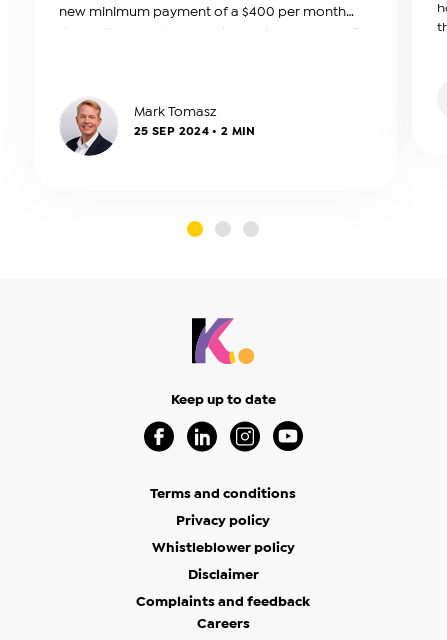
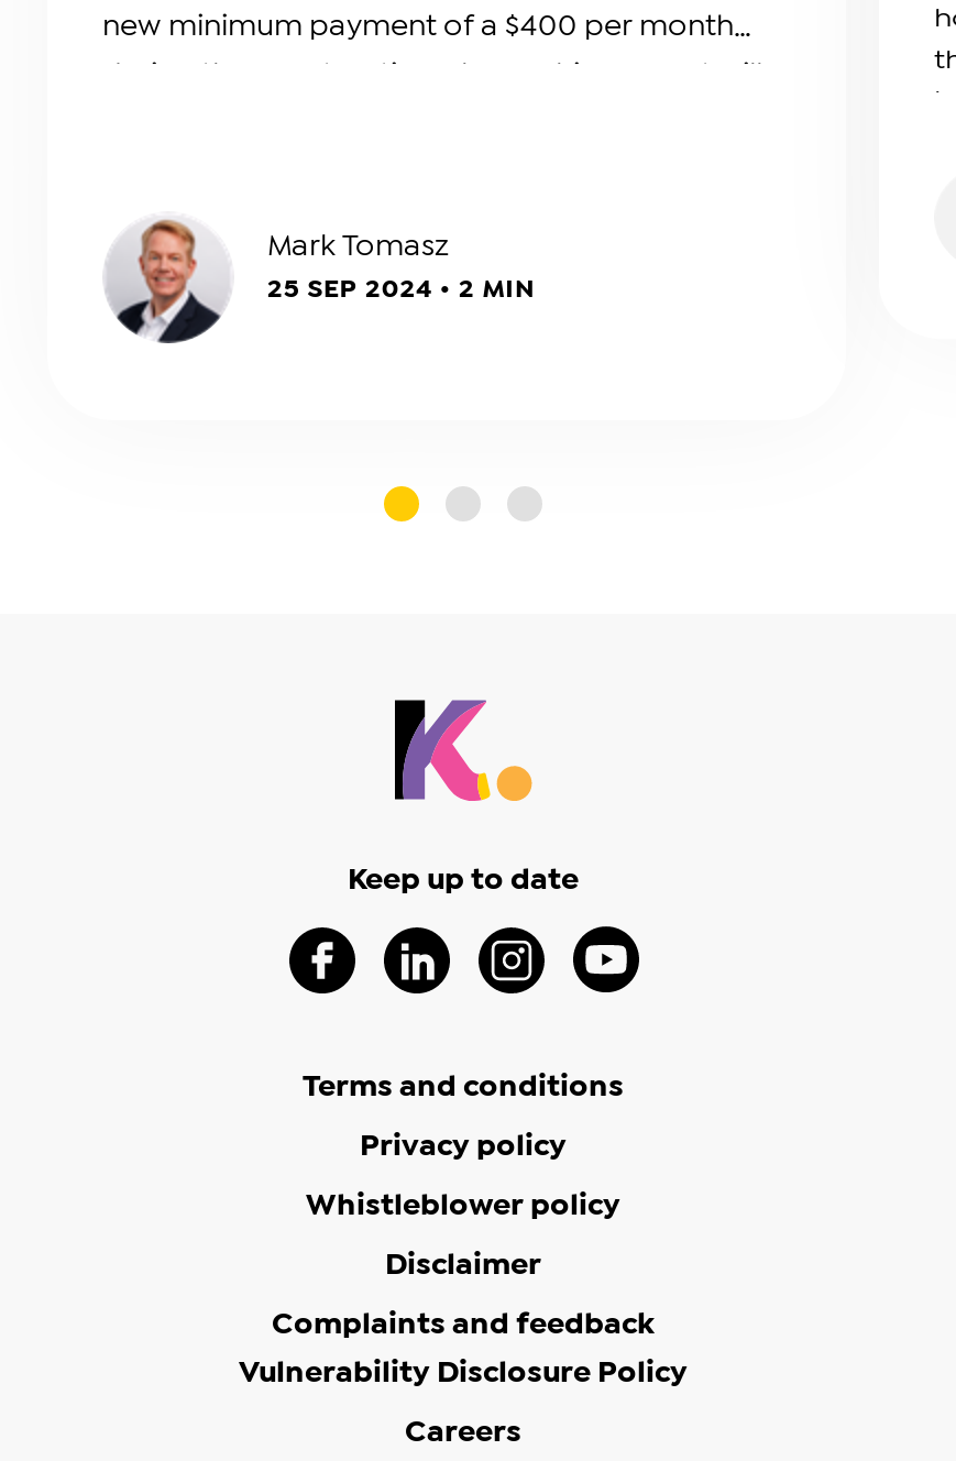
+ Vulnerability Disclosure Policy
